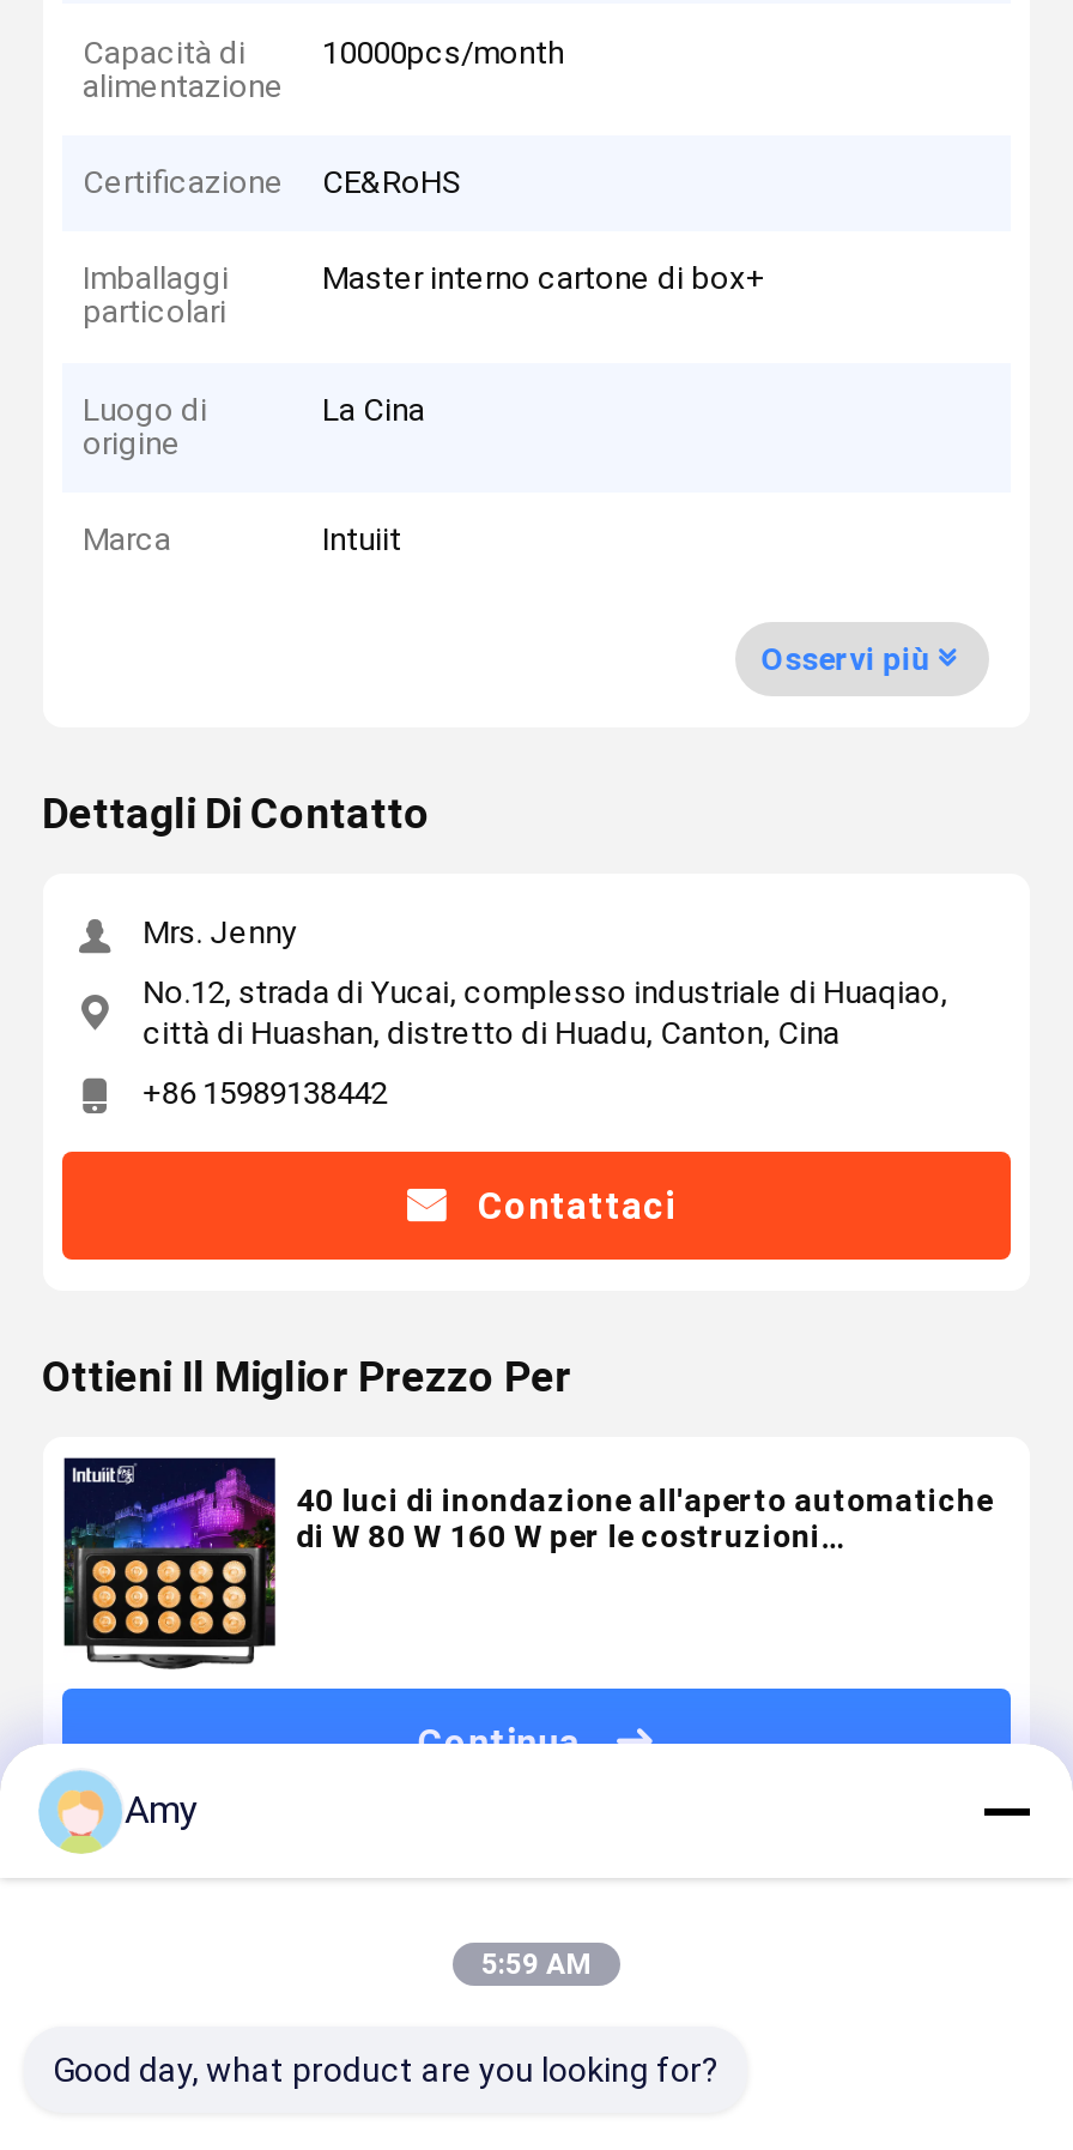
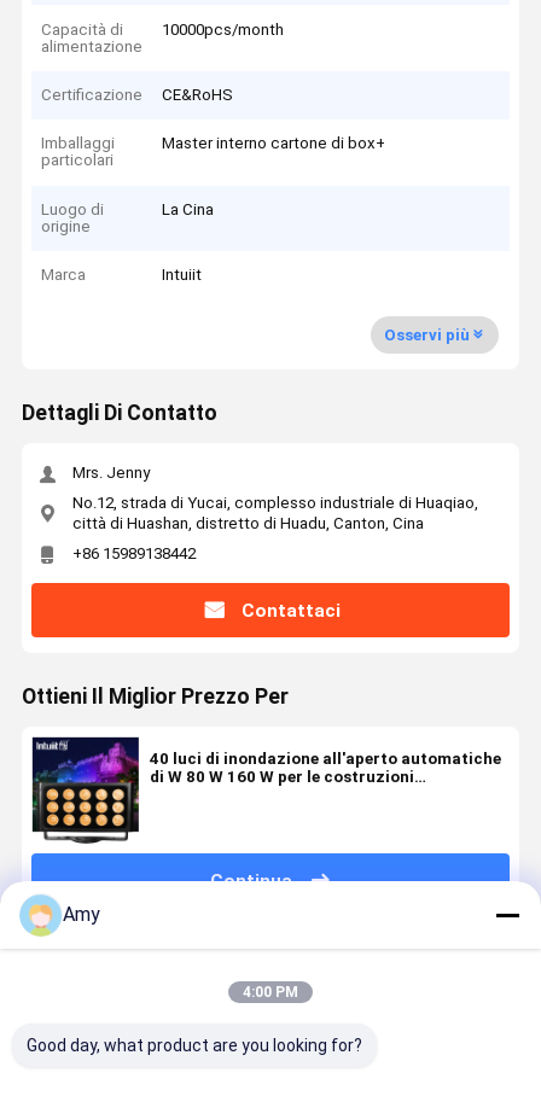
- 5:59 AM
+ 4:00 PM
